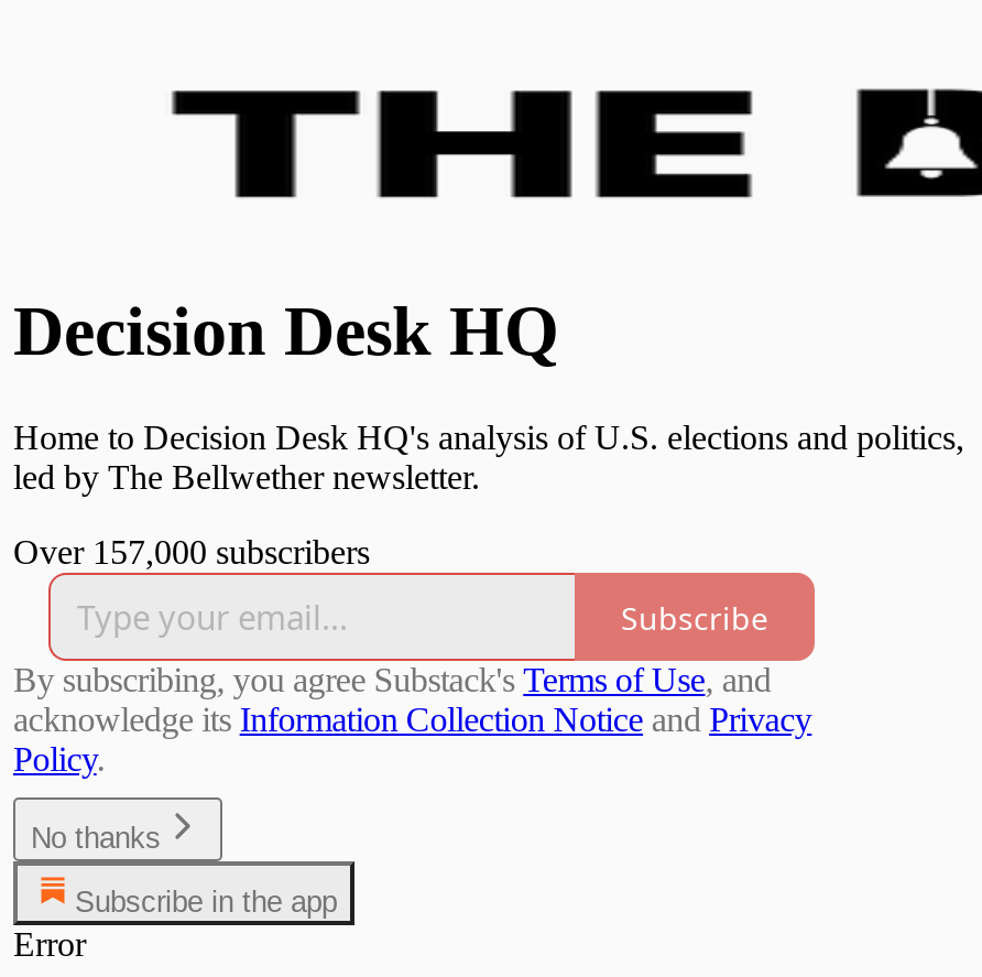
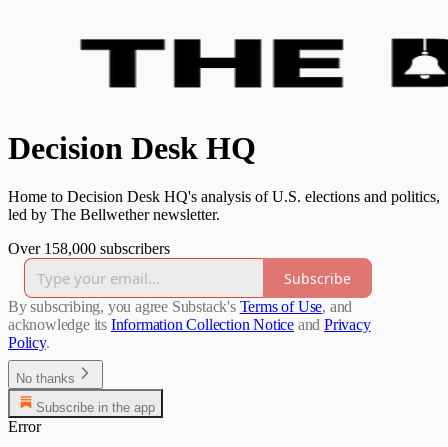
- Over 157,000 subscribers
+ Over 158,000 subscribers
